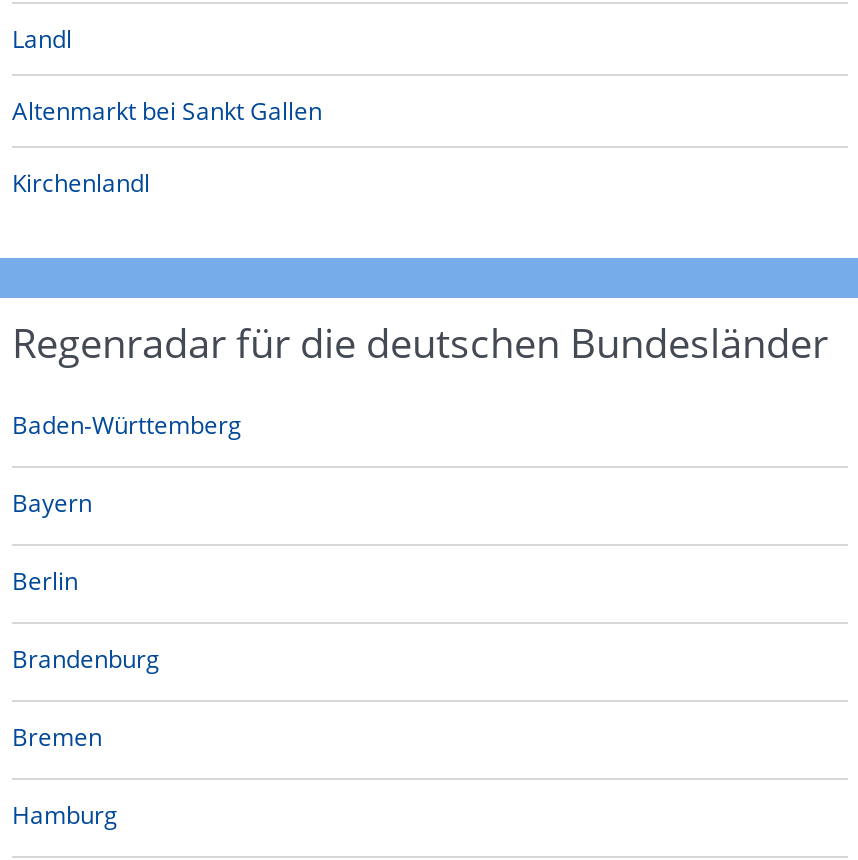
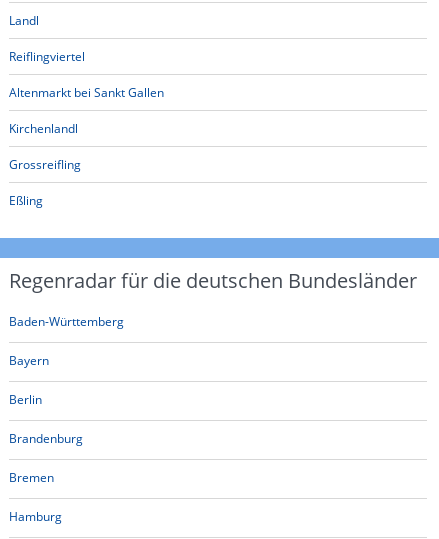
+ Reiflingviertel

+ Grossreifling
+ Eßling
